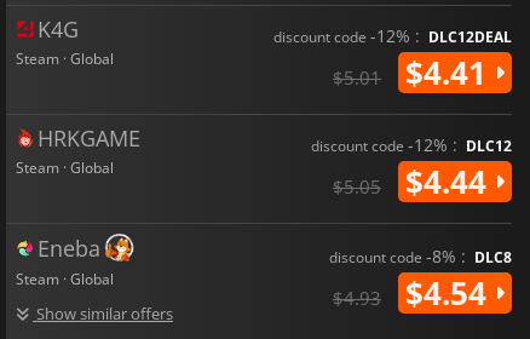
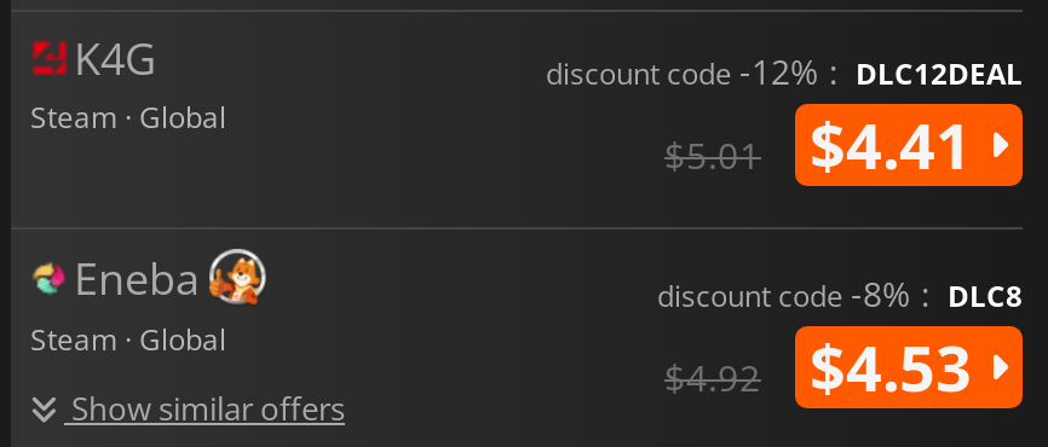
- HRKGAME
- Steam · Global

- discount code -12% : DLC12
- $5.05
- $4.44

- $4.93
- $4.54
+ $4.92
+ $4.53
